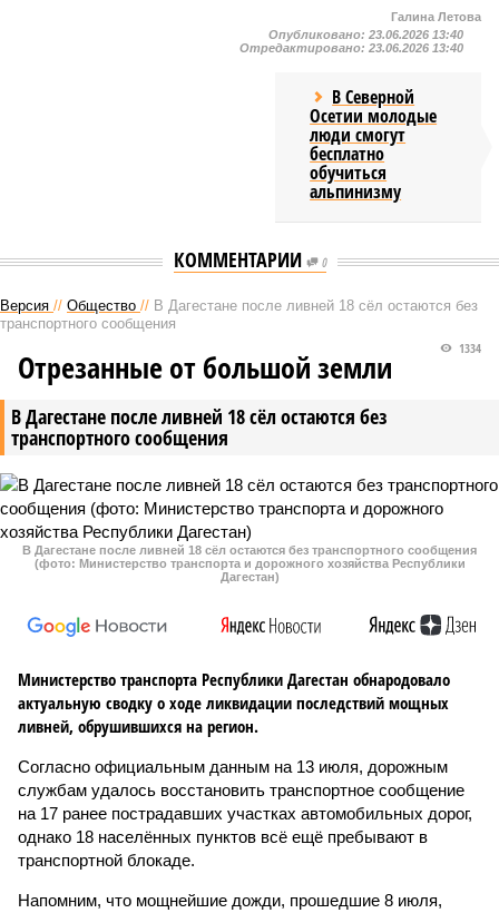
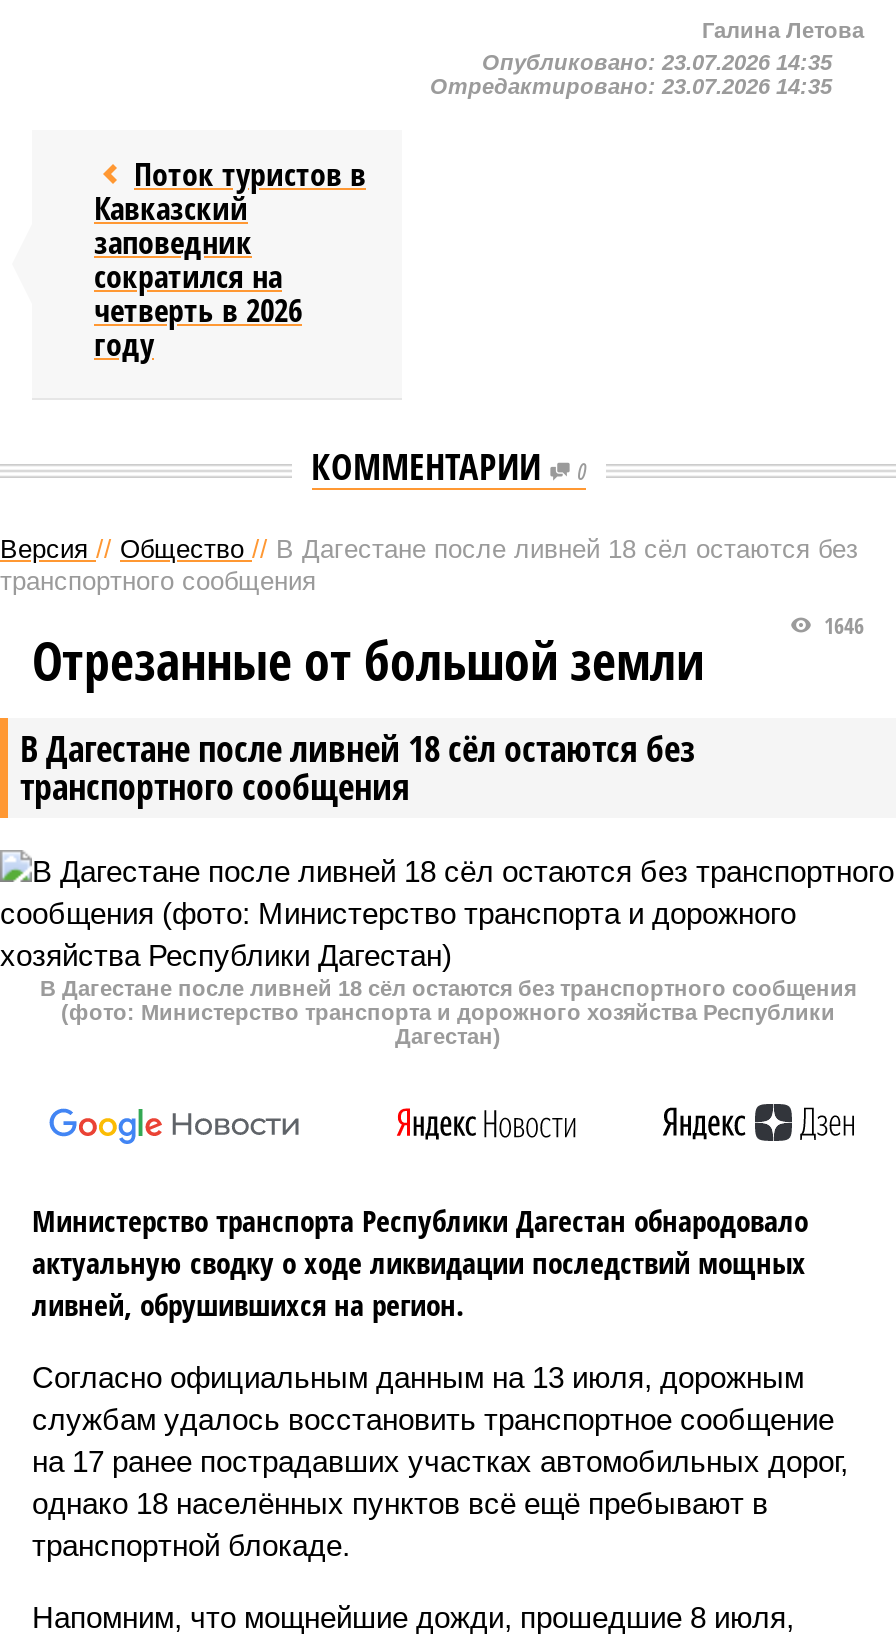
- Опубликовано: 23.06.2026 13:40
- Отредактировано: 23.06.2026 13:40
+ Опубликовано: 23.07.2026 14:35
+ Отредактировано: 23.07.2026 14:35

- В Северной
- Осетии молодые
- люди смогут
- бесплатно
- обучиться
- альпинизму
+ Поток туристов в
+ Кавказский
+ заповедник
+ сократился на
+ четверть в 2026
+ году

- 1334
+ 1646
